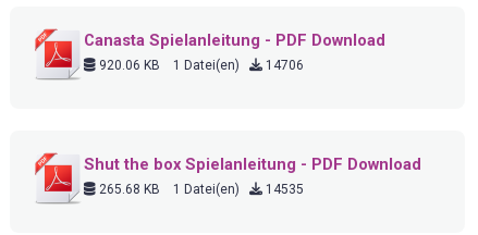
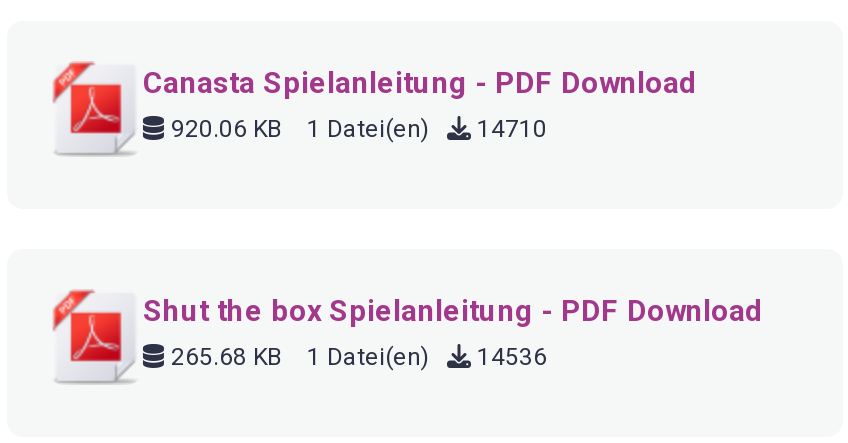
- 920.06 KB 1 Datei(en) 14706
+ 920.06 KB 1 Datei(en) 14710

- 265.68 KB 1 Datei(en) 14535
+ 265.68 KB 1 Datei(en) 14536
